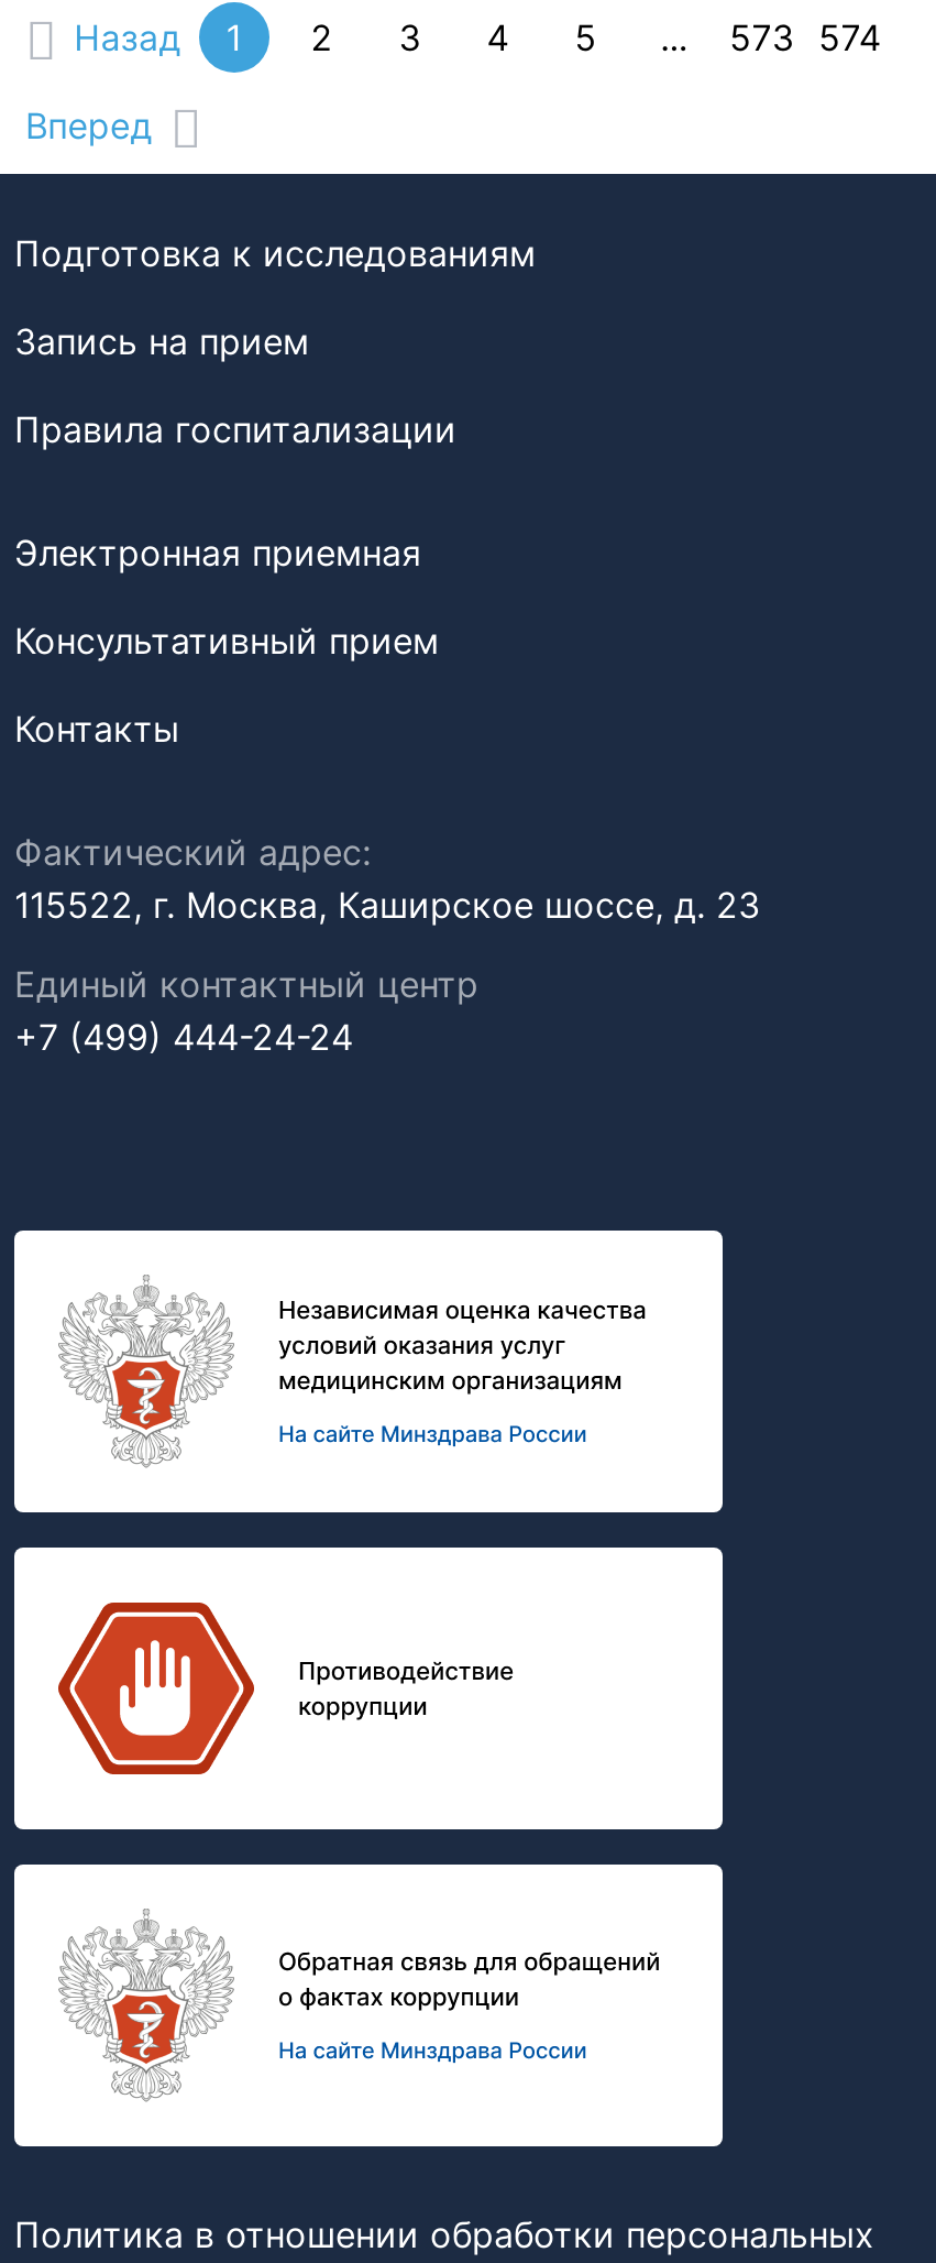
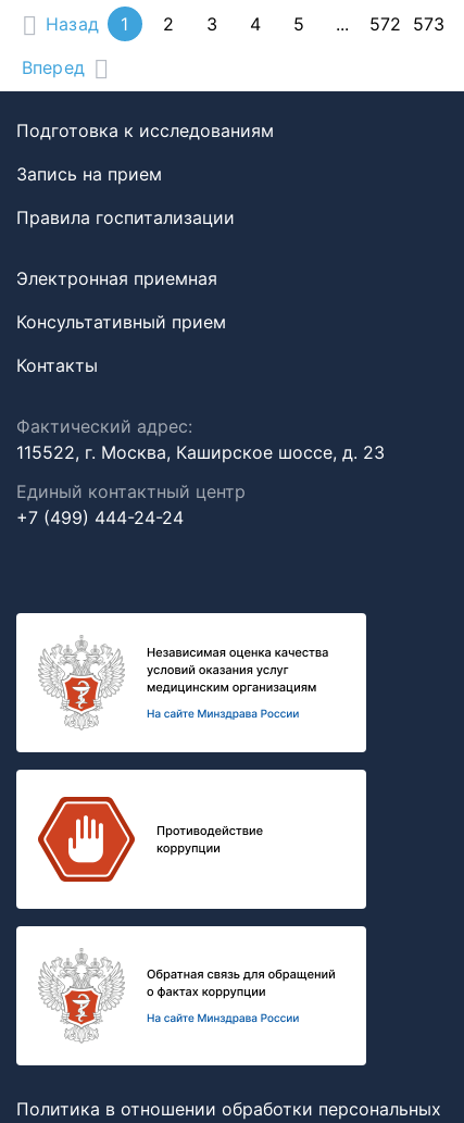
- 573 574
+ 572 573
